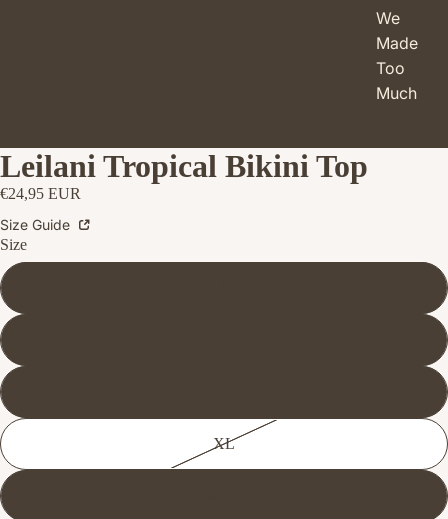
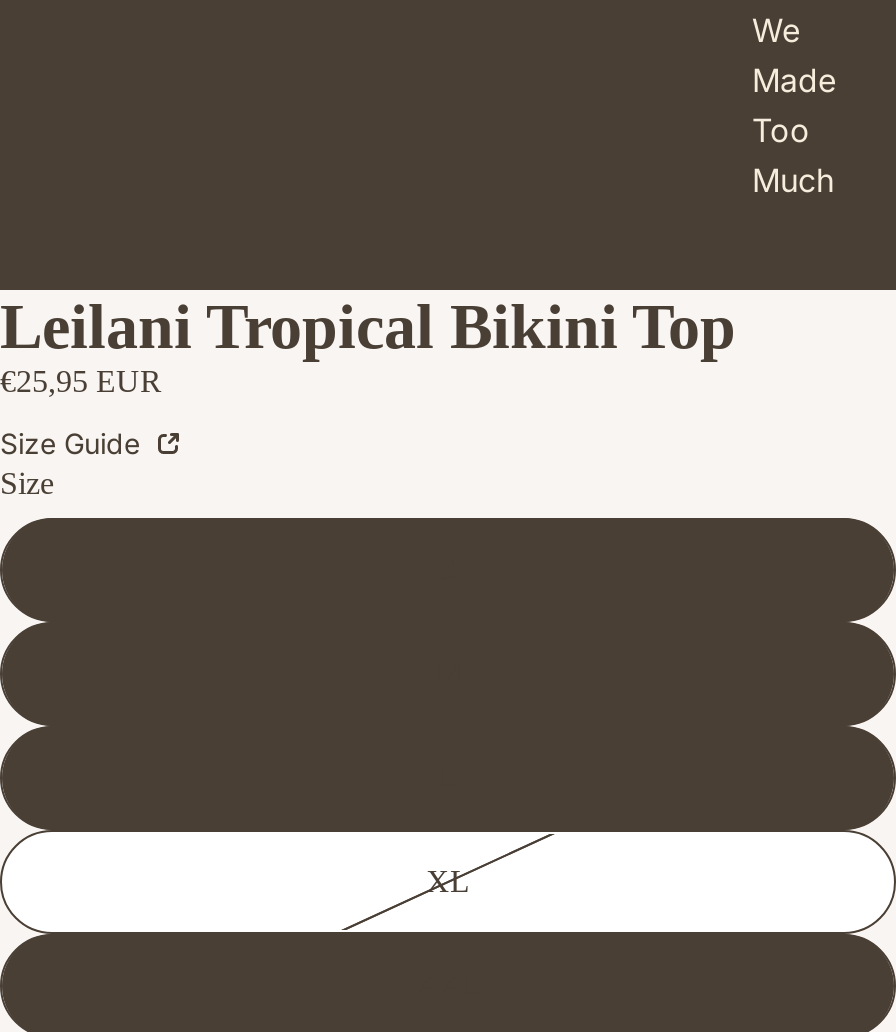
- €24,95 EUR
+ €25,95 EUR
